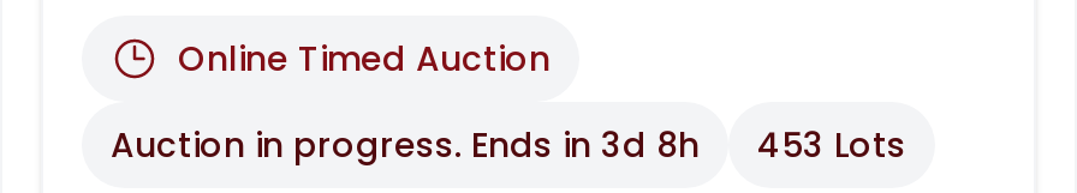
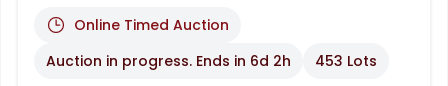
- Auction in progress. Ends in 3d 8h
+ Auction in progress. Ends in 6d 2h
